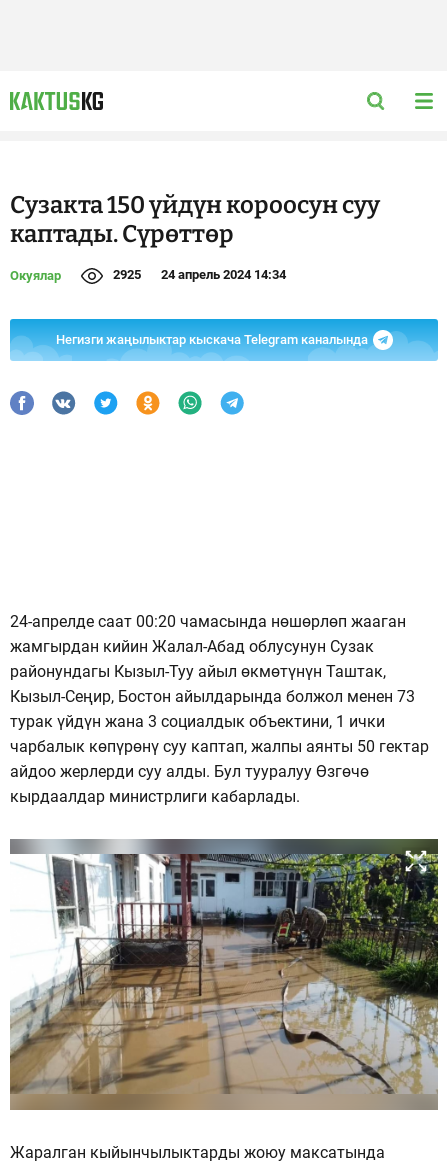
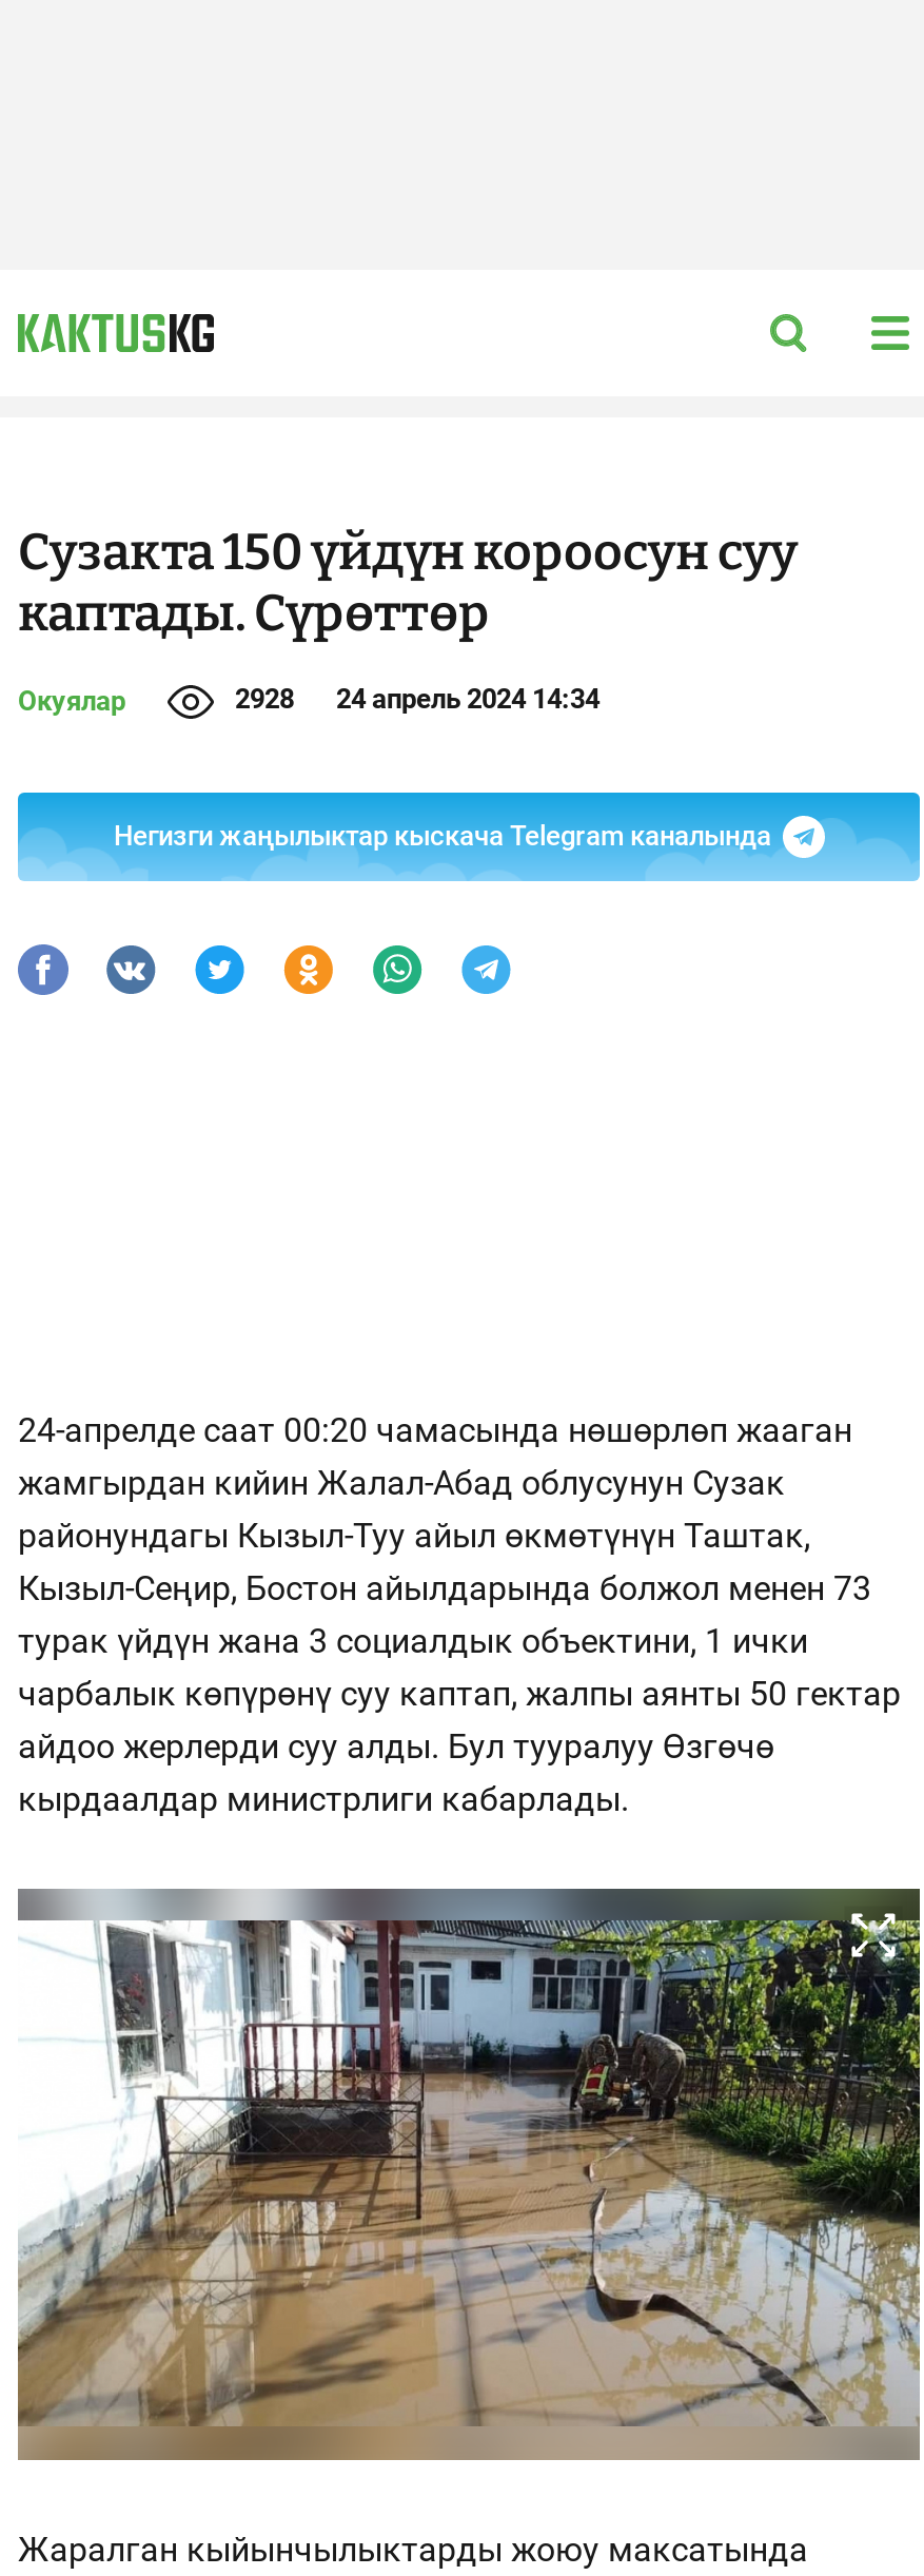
- 2925 24 апрель 2024 14:34
+ 2928 24 апрель 2024 14:34
